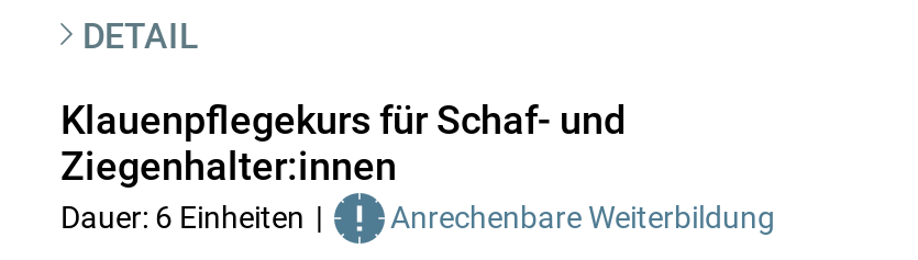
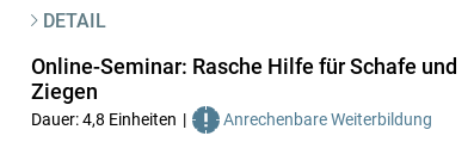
- Klauenpflegekurs für Schaf- und
- Ziegenhalter:innen
- Dauer: 6 Einheiten
+ Online-Seminar: Rasche Hilfe für Schafe und
+ Ziegen
+ Dauer: 4,8 Einheiten
